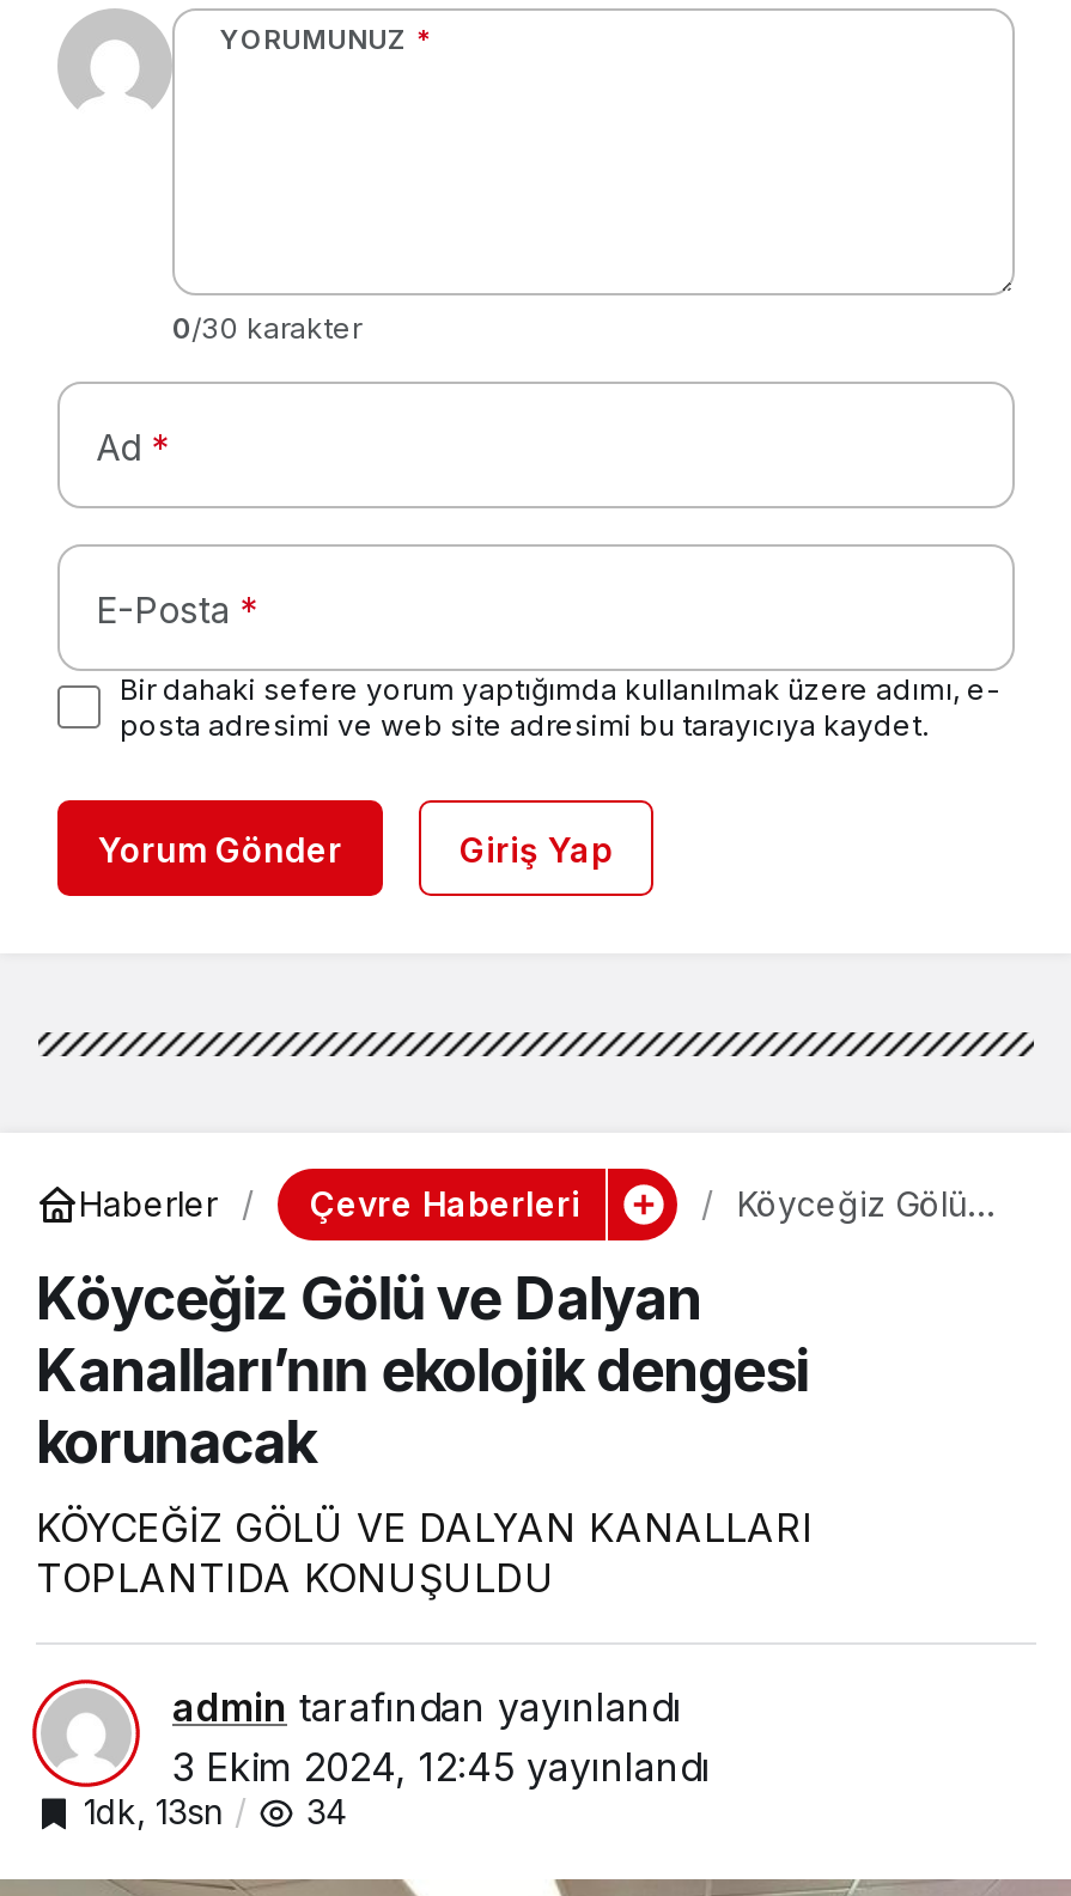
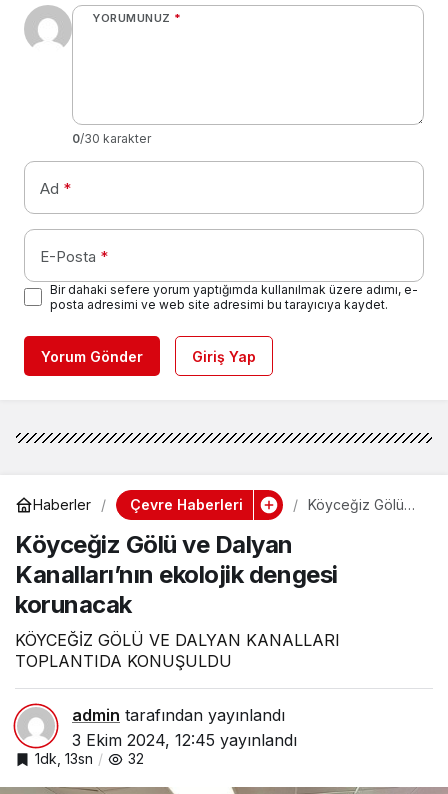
- 34
+ 32
